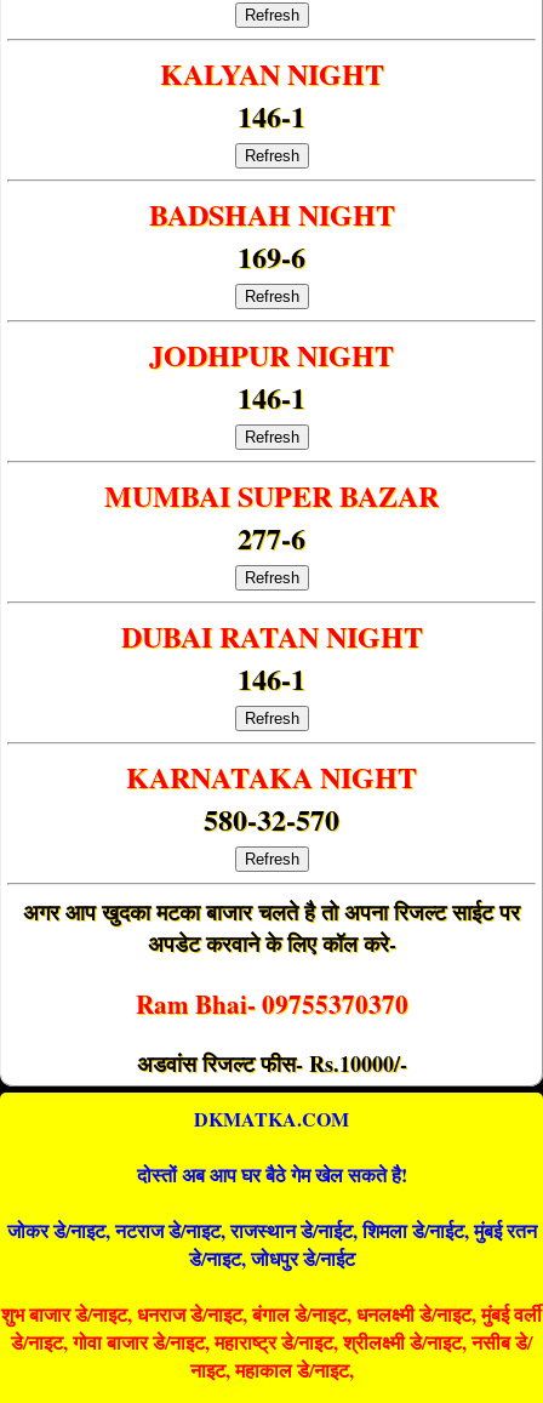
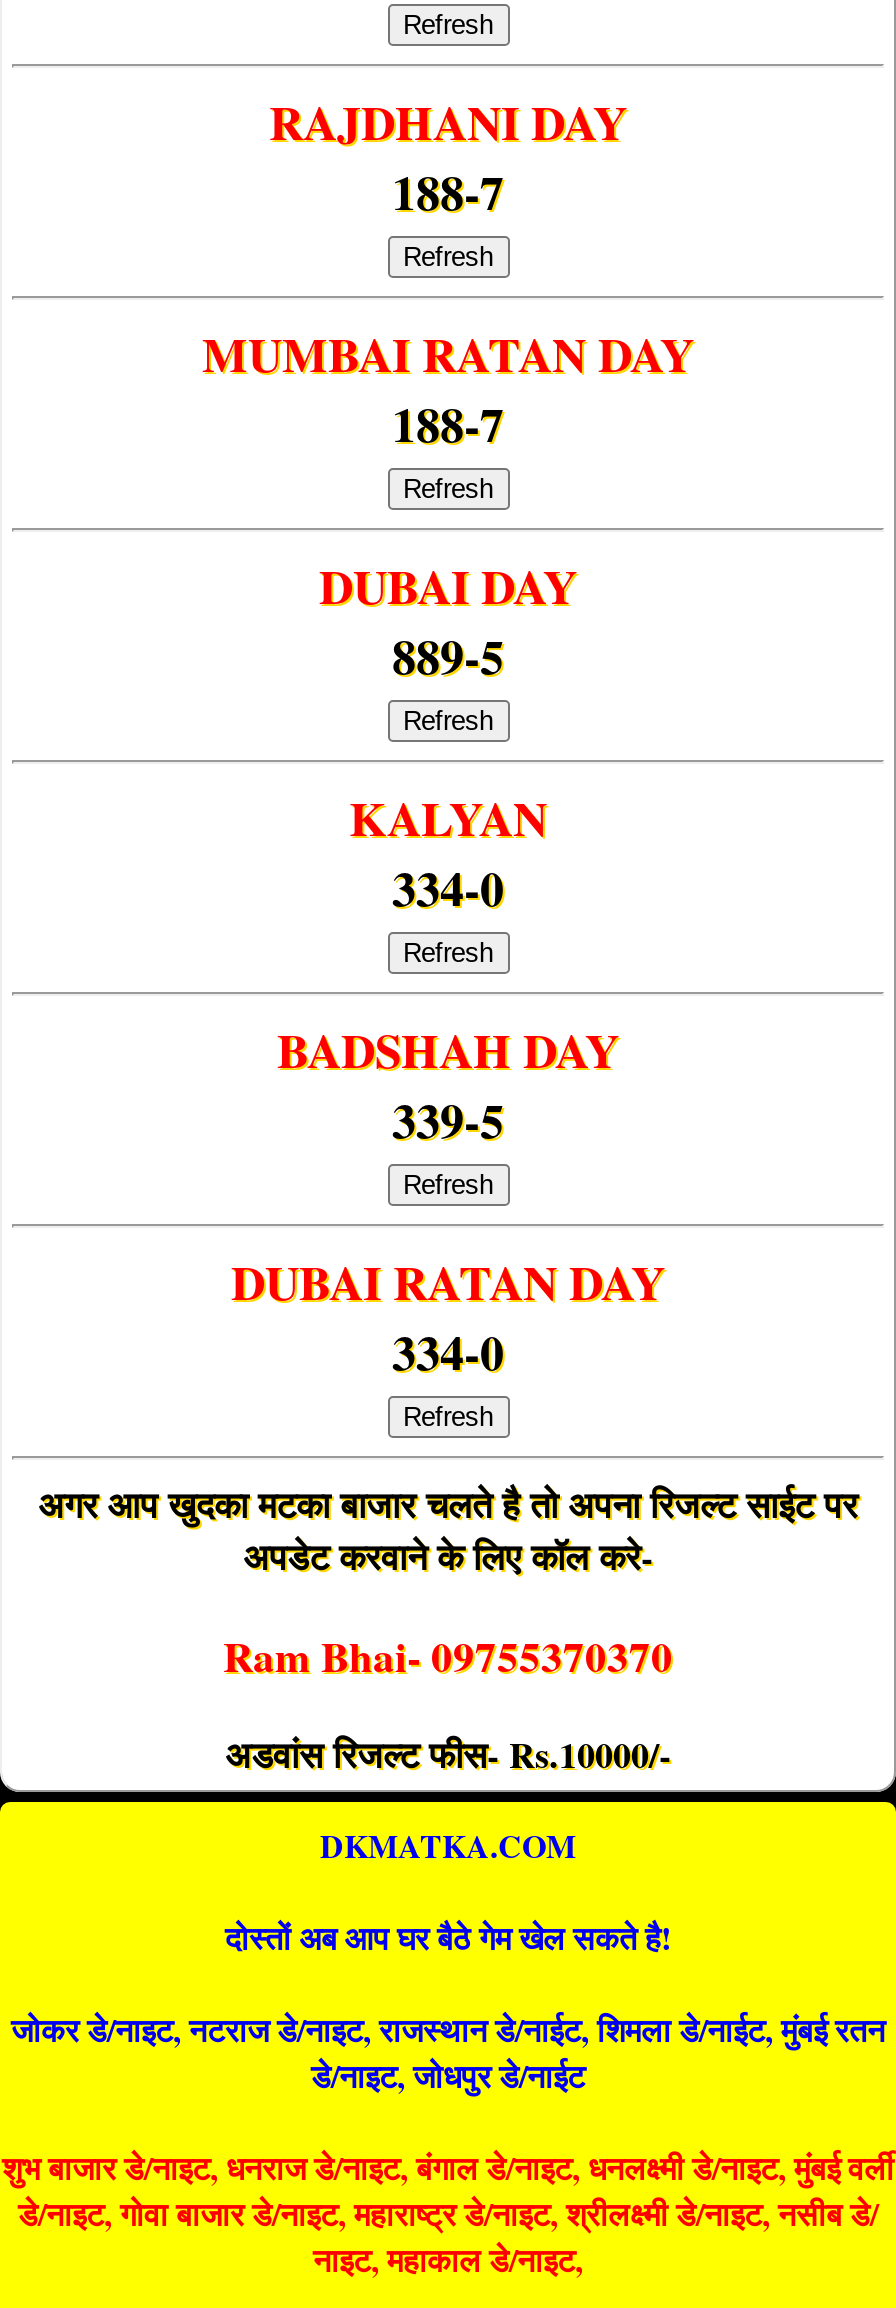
- KALYAN NIGHT
- 146-1
+ RAJDHANI DAY
+ 188-7

- BADSHAH NIGHT
- 169-6
+ MUMBAI RATAN DAY
+ 188-7

- JODHPUR NIGHT
- 146-1
+ DUBAI DAY
+ 889-5

- MUMBAI SUPER BAZAR
- 277-6
+ KALYAN
+ 334-0

- DUBAI RATAN NIGHT
- 146-1
+ BADSHAH DAY
+ 339-5

- KARNATAKA NIGHT
- 580-32-570
+ DUBAI RATAN DAY
+ 334-0
